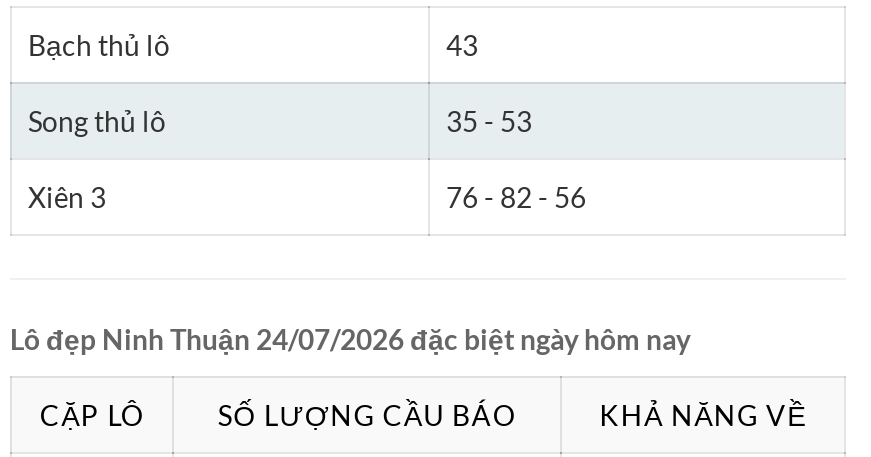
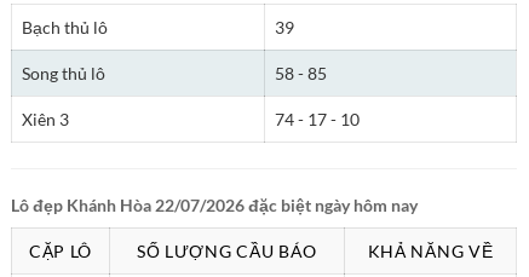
- 43
+ 39

- 35 - 53
+ 58 - 85

- 76 - 82 - 56
+ 74 - 17 - 10

- Lô đẹp Ninh Thuận 24/07/2026 đặc biệt ngày hôm nay
+ Lô đẹp Khánh Hòa 22/07/2026 đặc biệt ngày hôm nay
